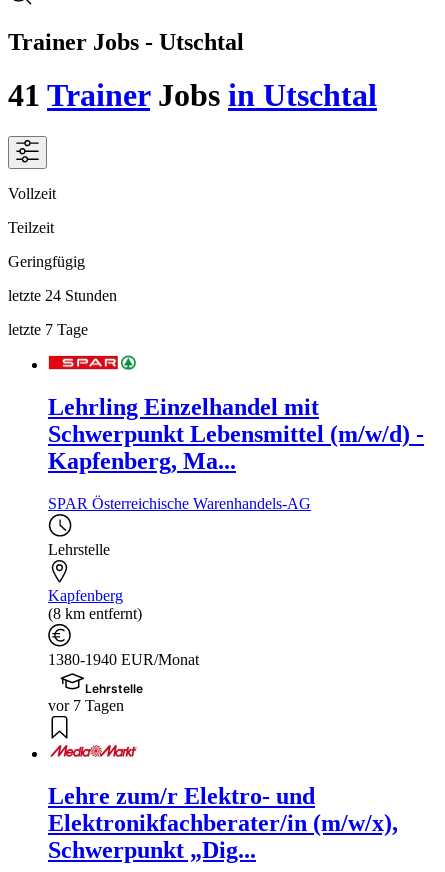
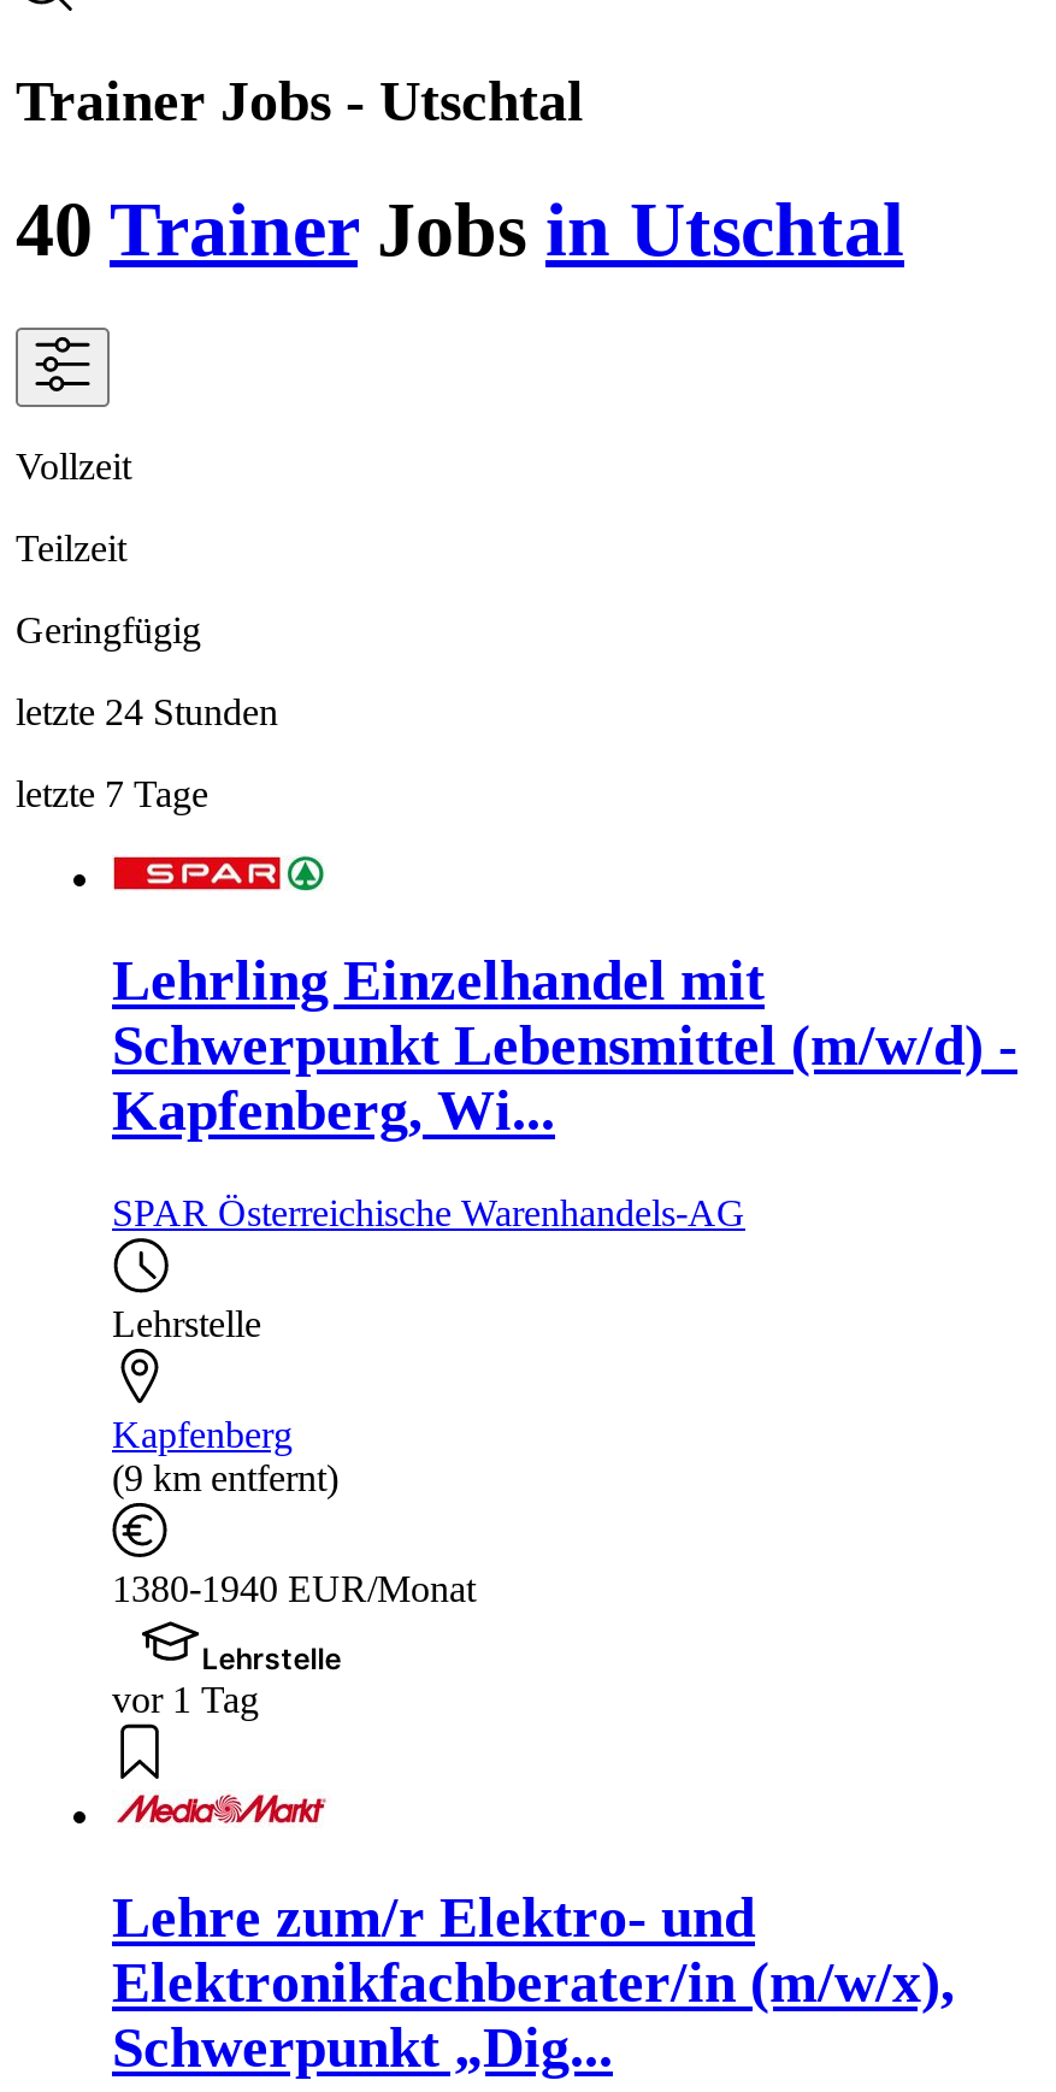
- 41 Trainer Jobs in Utschtal
+ 40 Trainer Jobs in Utschtal

- Kapfenberg, Ma...
+ Kapfenberg, Wi...

- (8 km entfernt)
+ (9 km entfernt)

- vor 7 Tagen
+ vor 1 Tag
